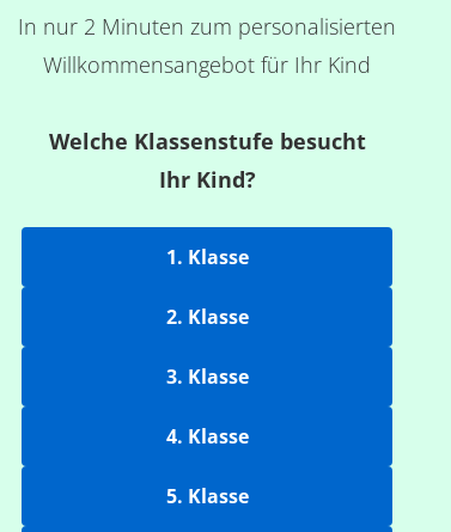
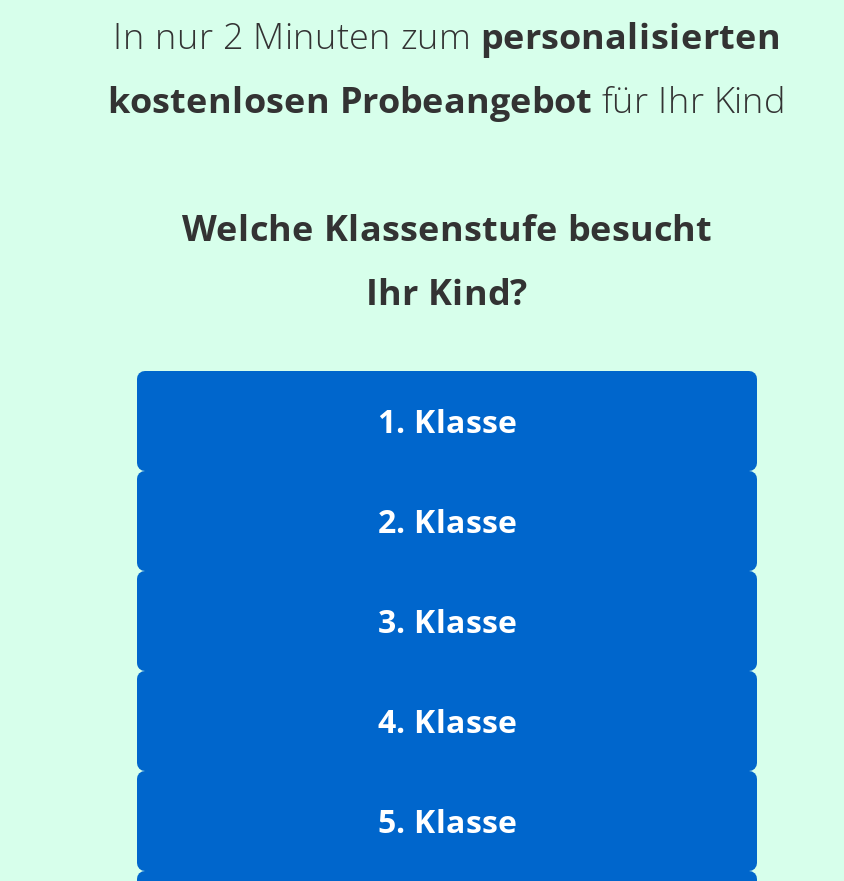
- Willkommensangebot für Ihr Kind
+ kostenlosen Probeangebot für Ihr Kind
